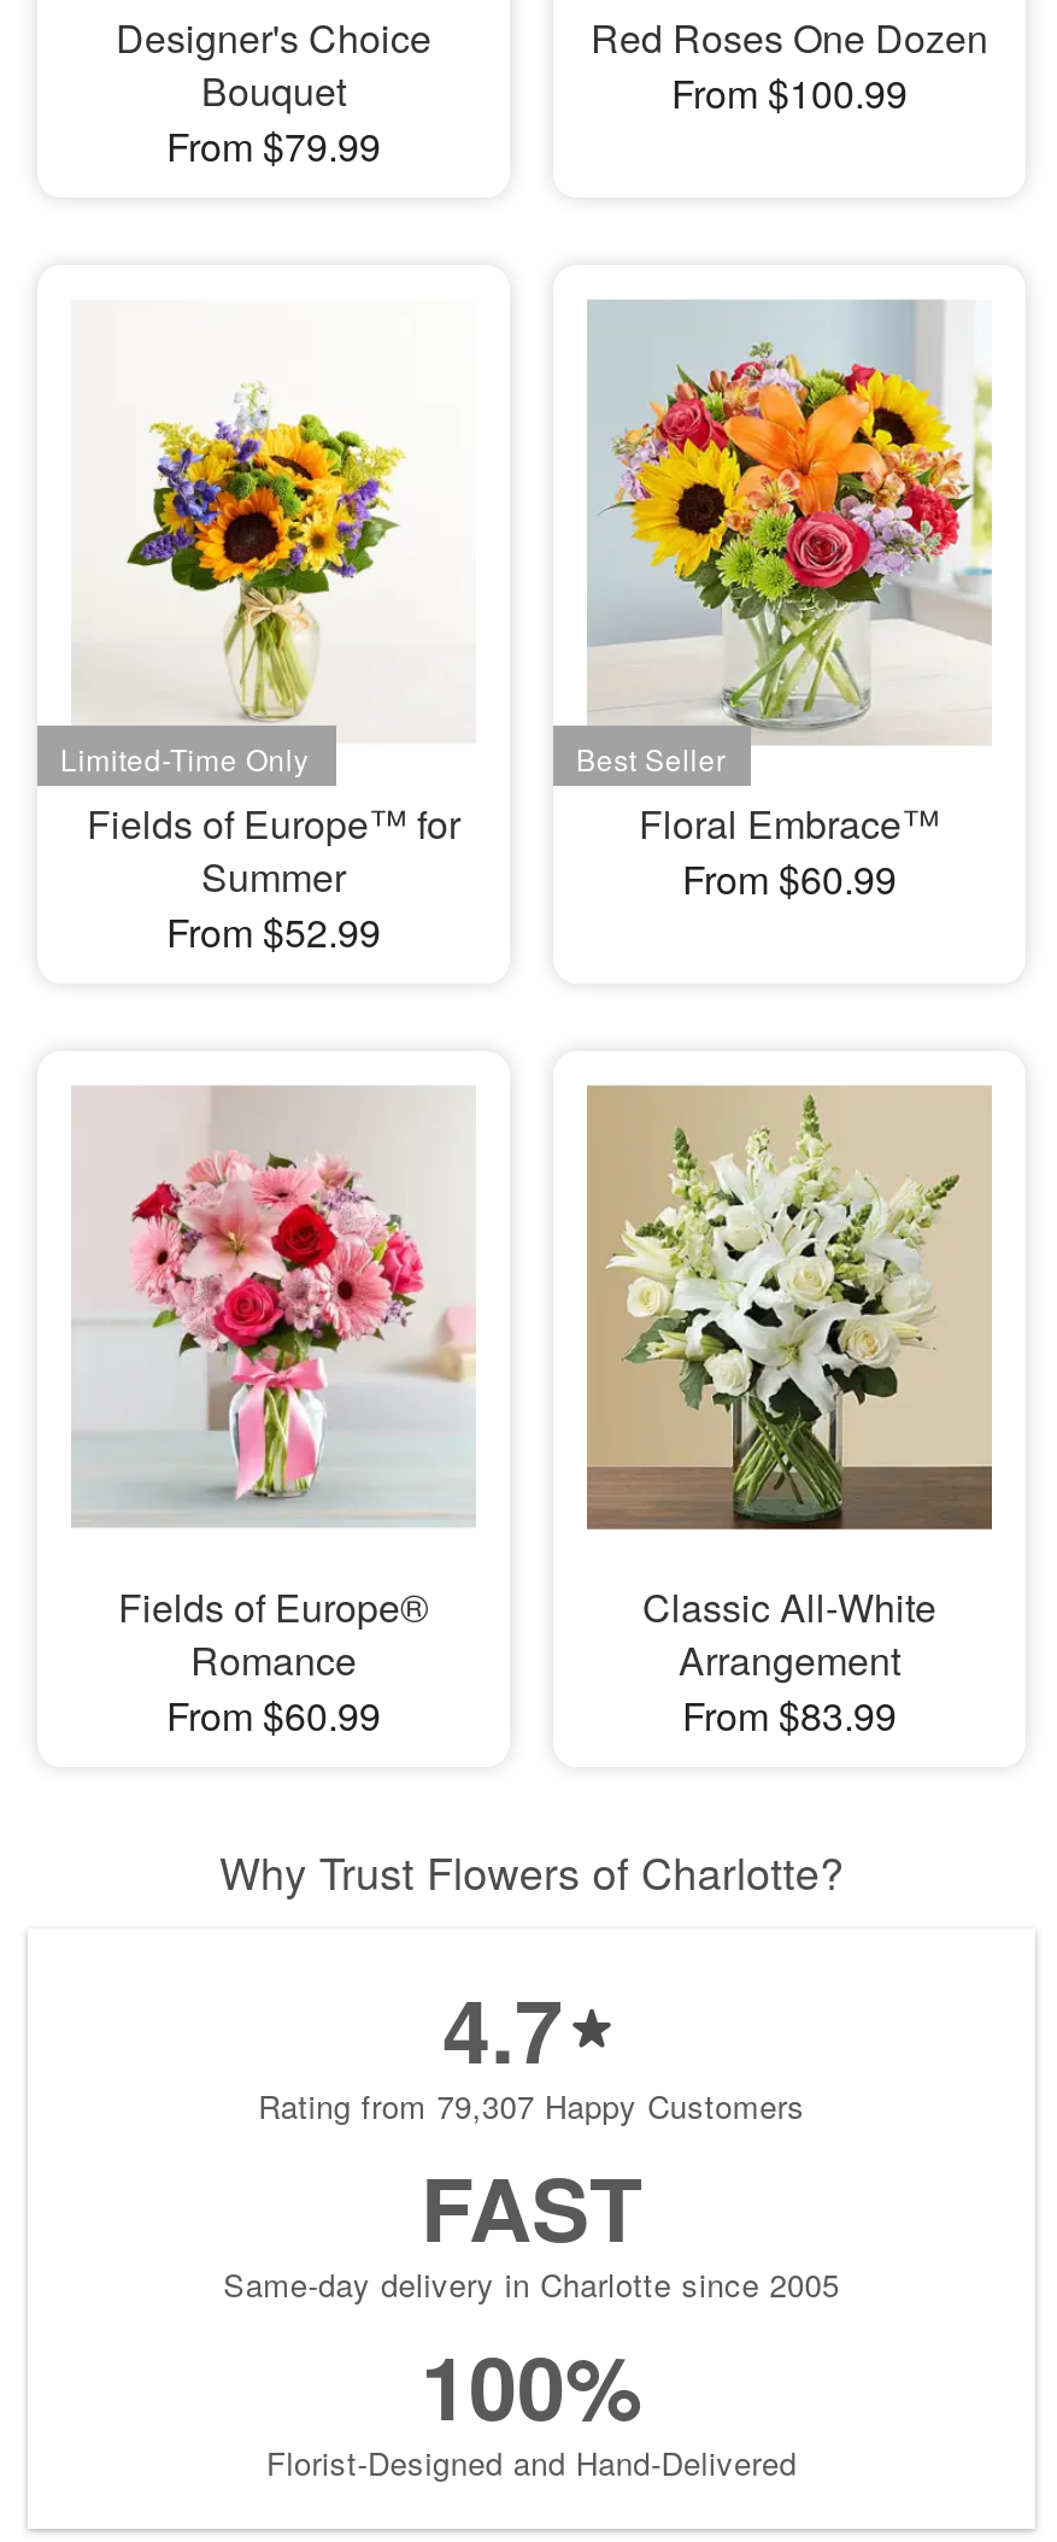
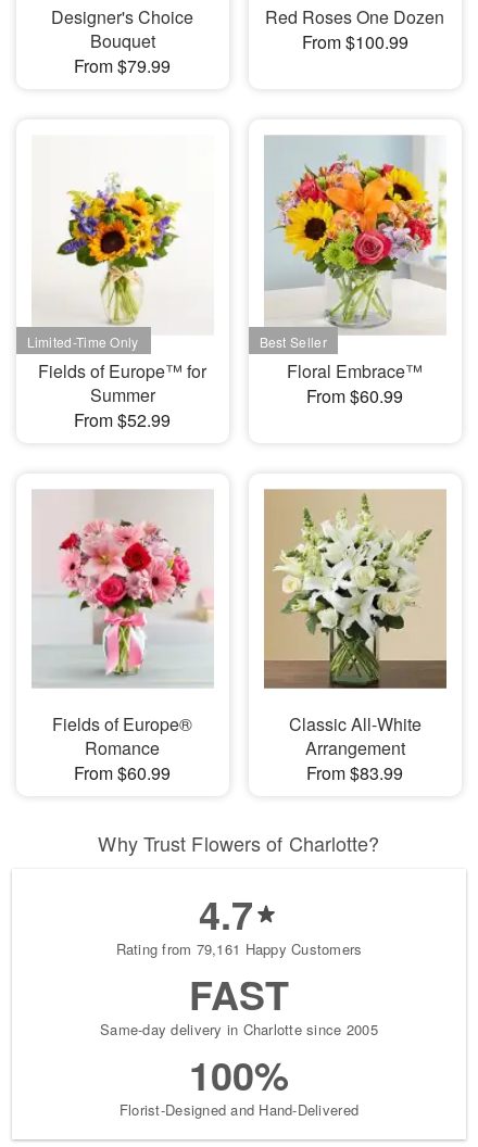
- Rating from 79,307 Happy Customers
+ Rating from 79,161 Happy Customers
